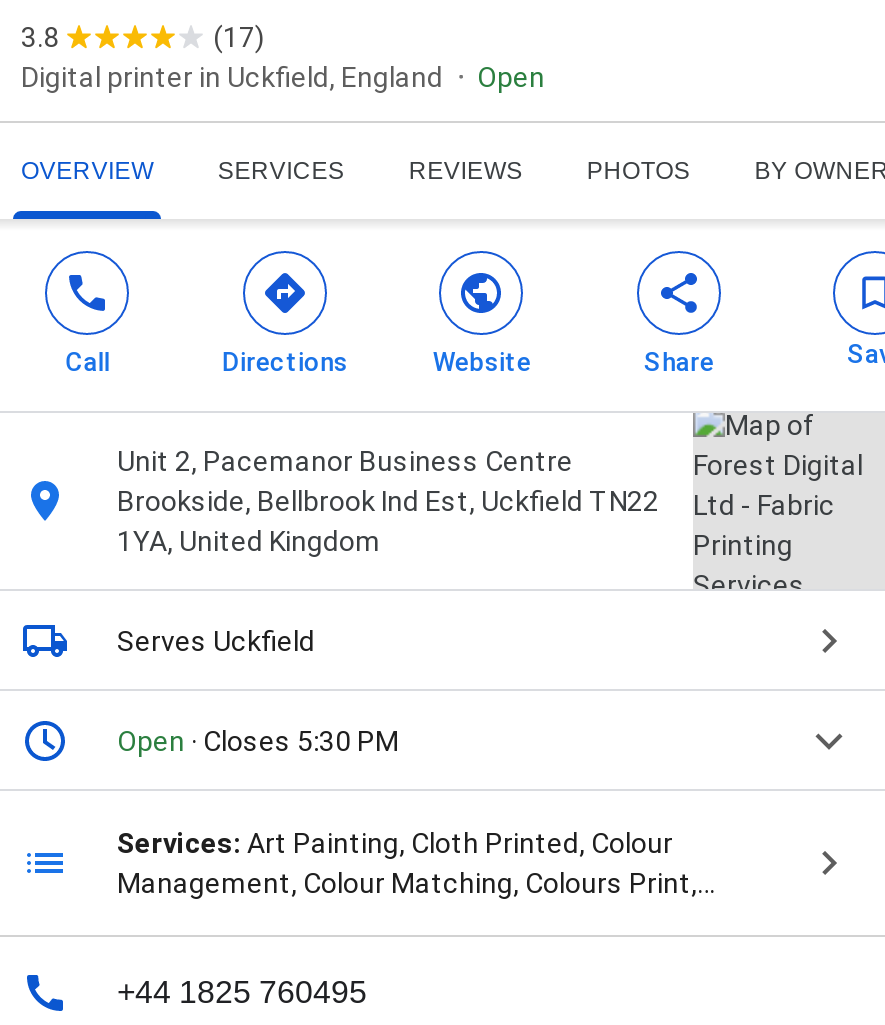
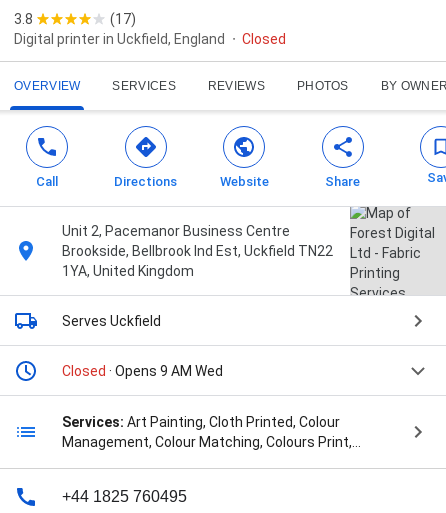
- Open
+ Closed

- Open · Closes 5:30 PM
+ Closed · Opens 9 AM Wed
